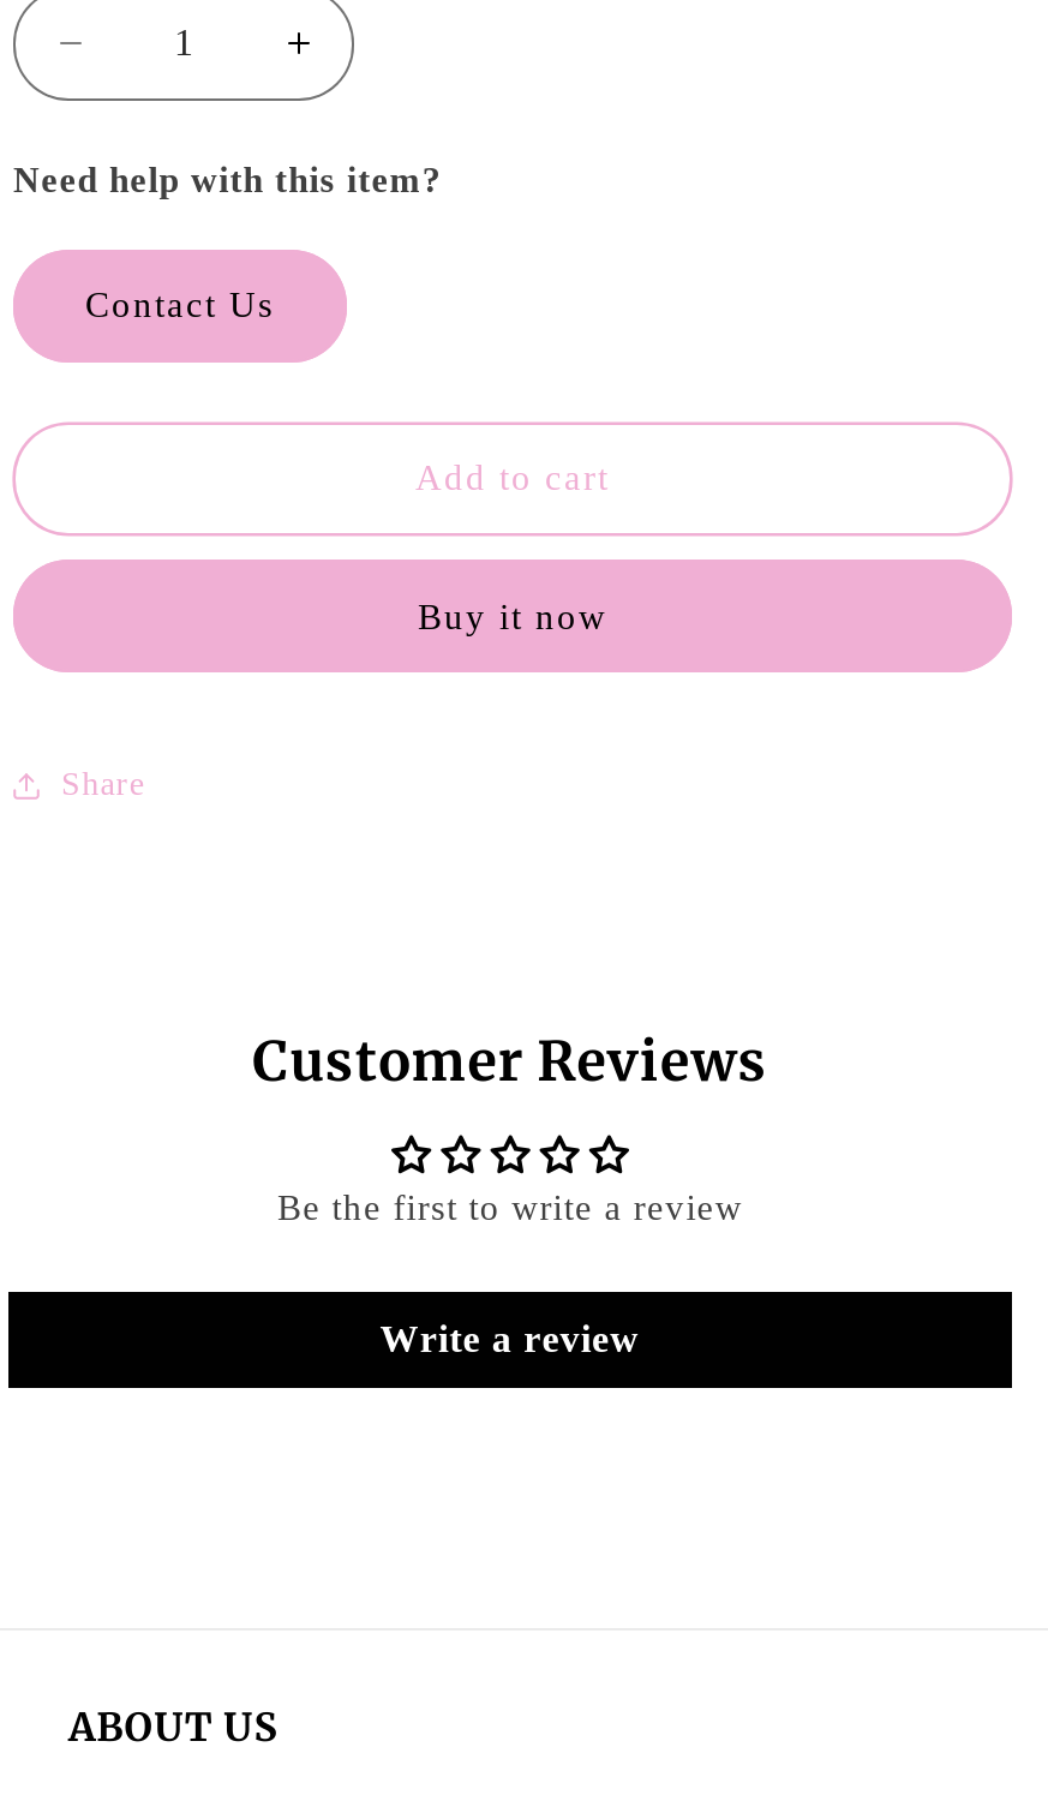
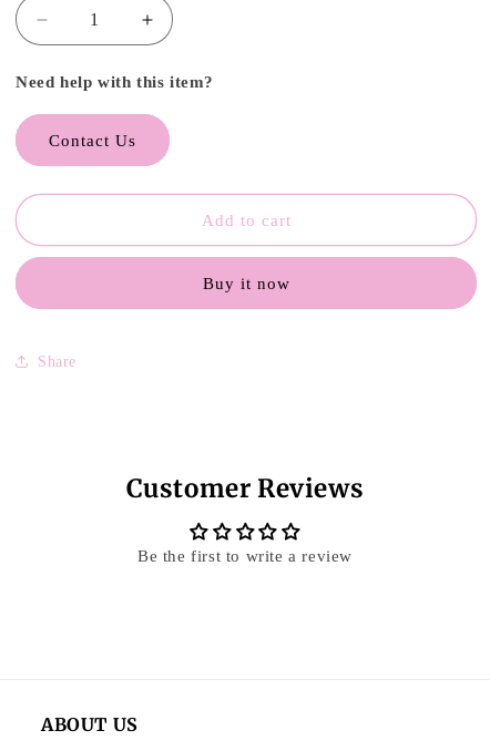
- Write a review
